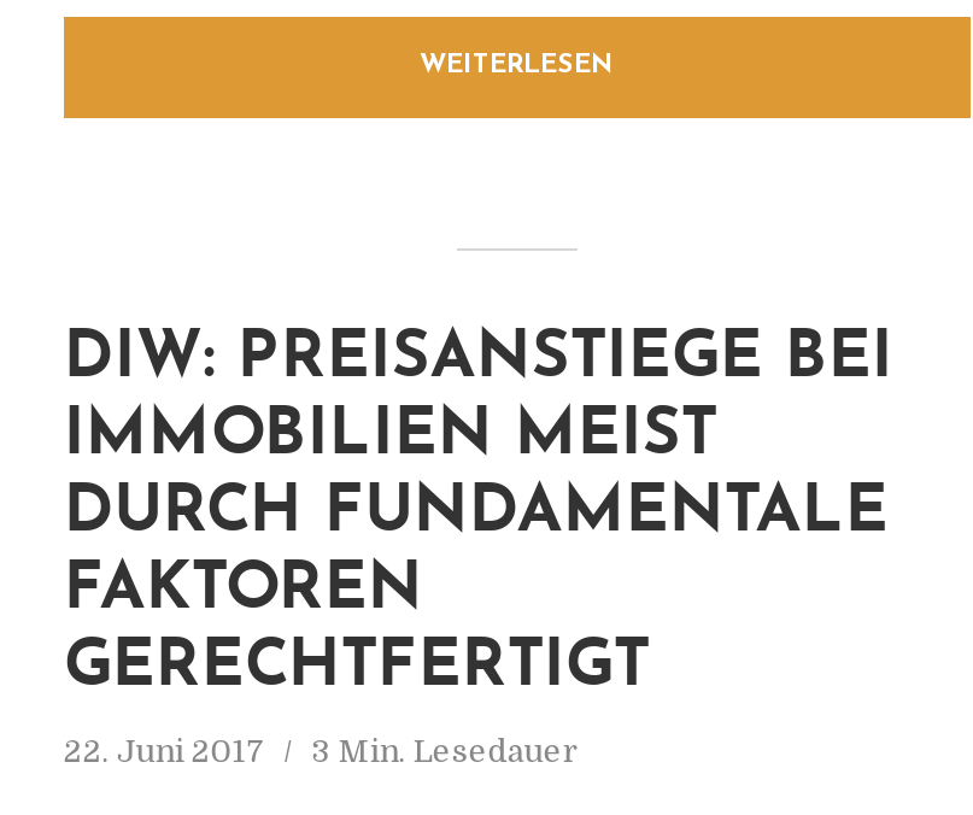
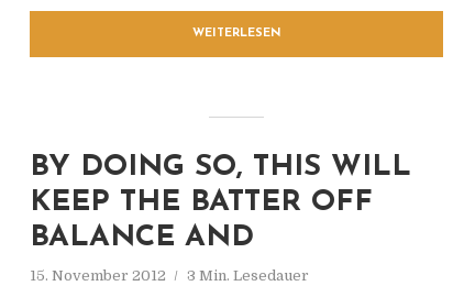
- DIW: PREISANSTIEGE BEI
- IMMOBILIEN MEIST
- DURCH FUNDAMENTALE
- FAKTOREN
- GERECHTFERTIGT
+ BY DOING SO, THIS WILL
+ KEEP THE BATTER OFF
+ BALANCE AND

- 22. Juni 2017 3 Min. Lesedauer
+ 15. November 2012 3 Min. Lesedauer
